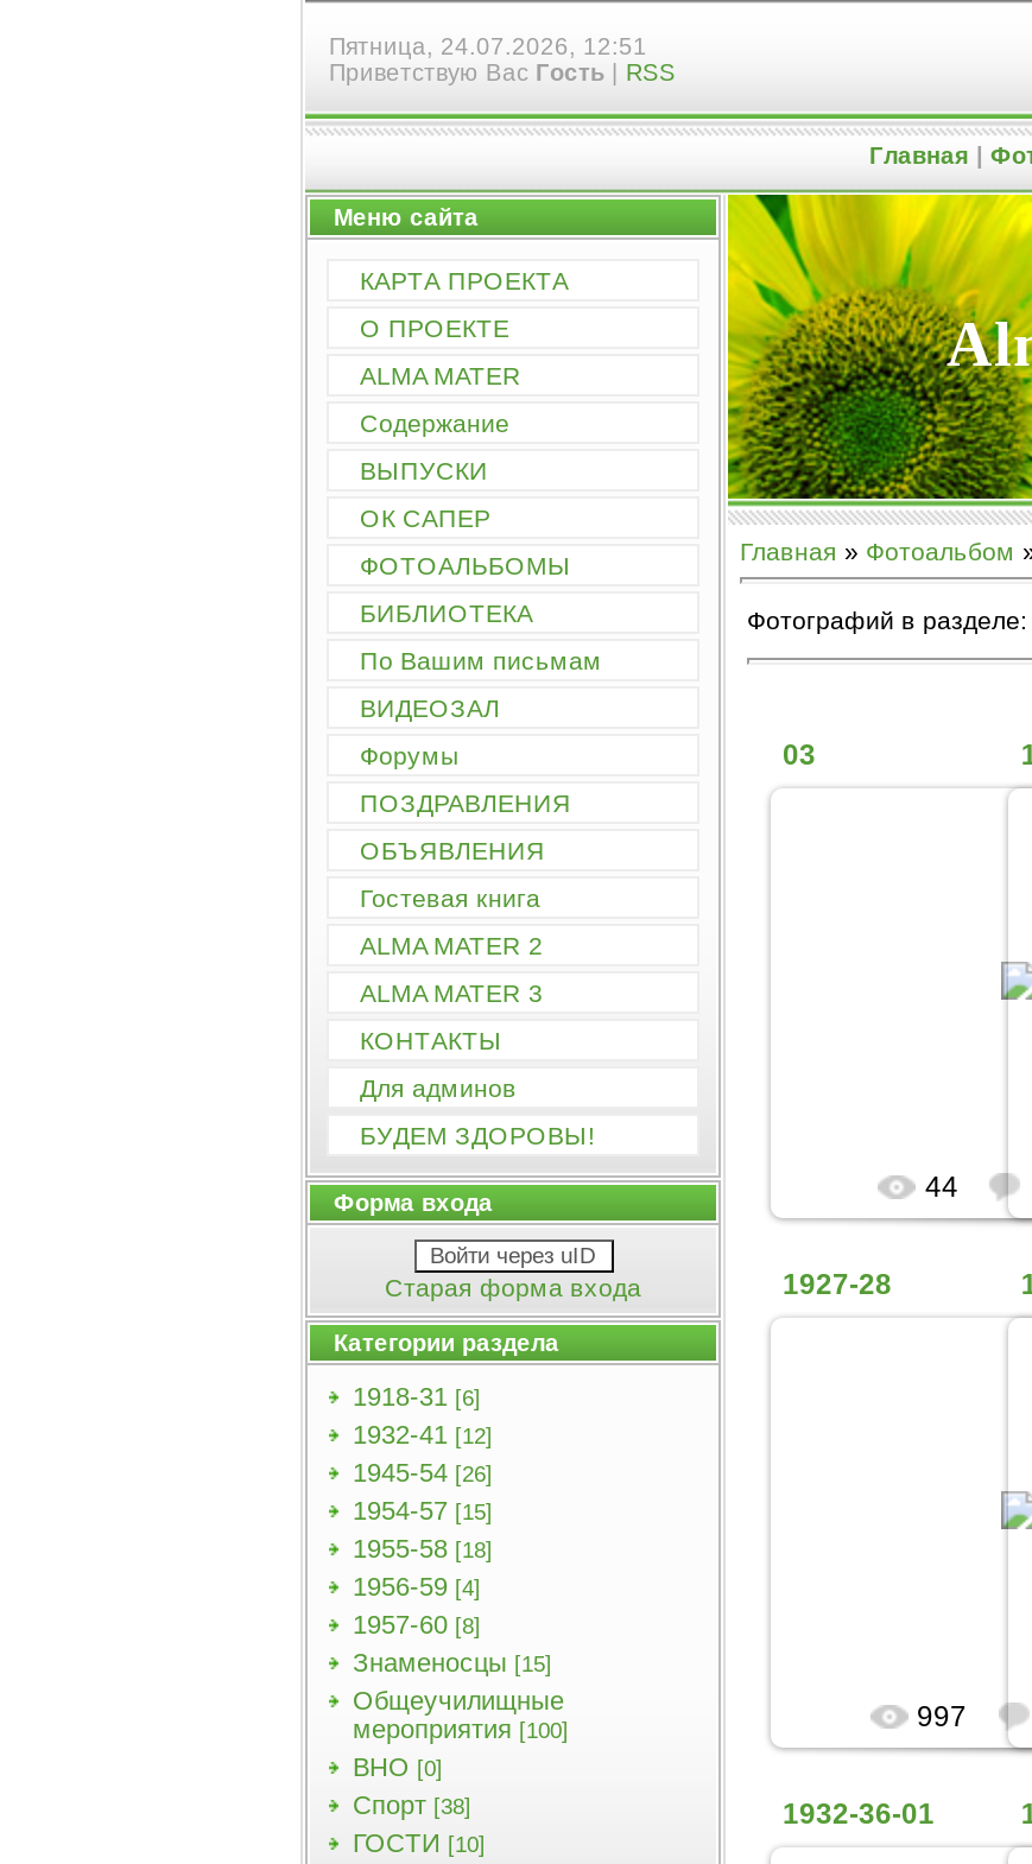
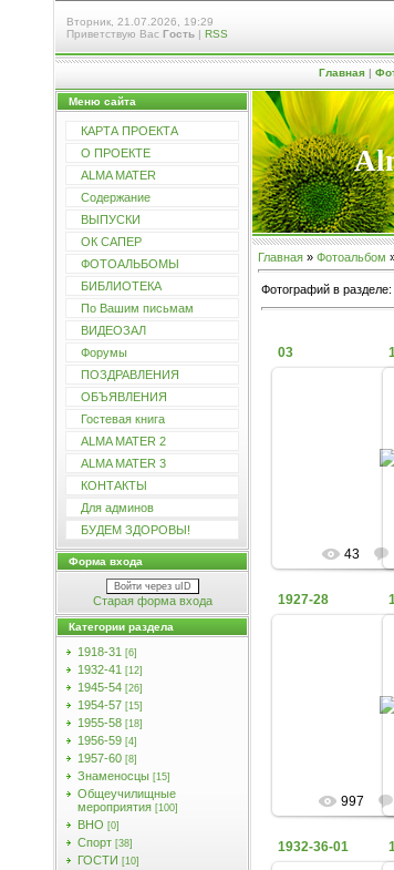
- Пятница, 24.07.2026, 12:51
+ Вторник, 21.07.2026, 19:29

- 44
+ 43
